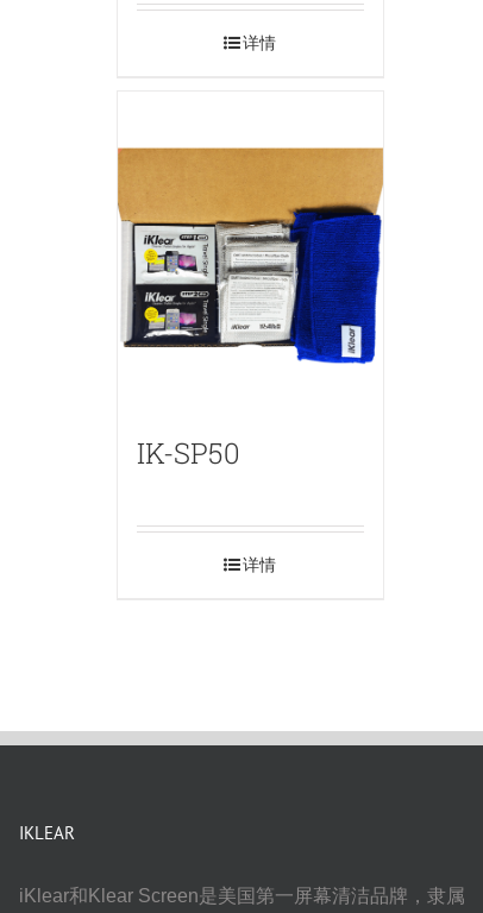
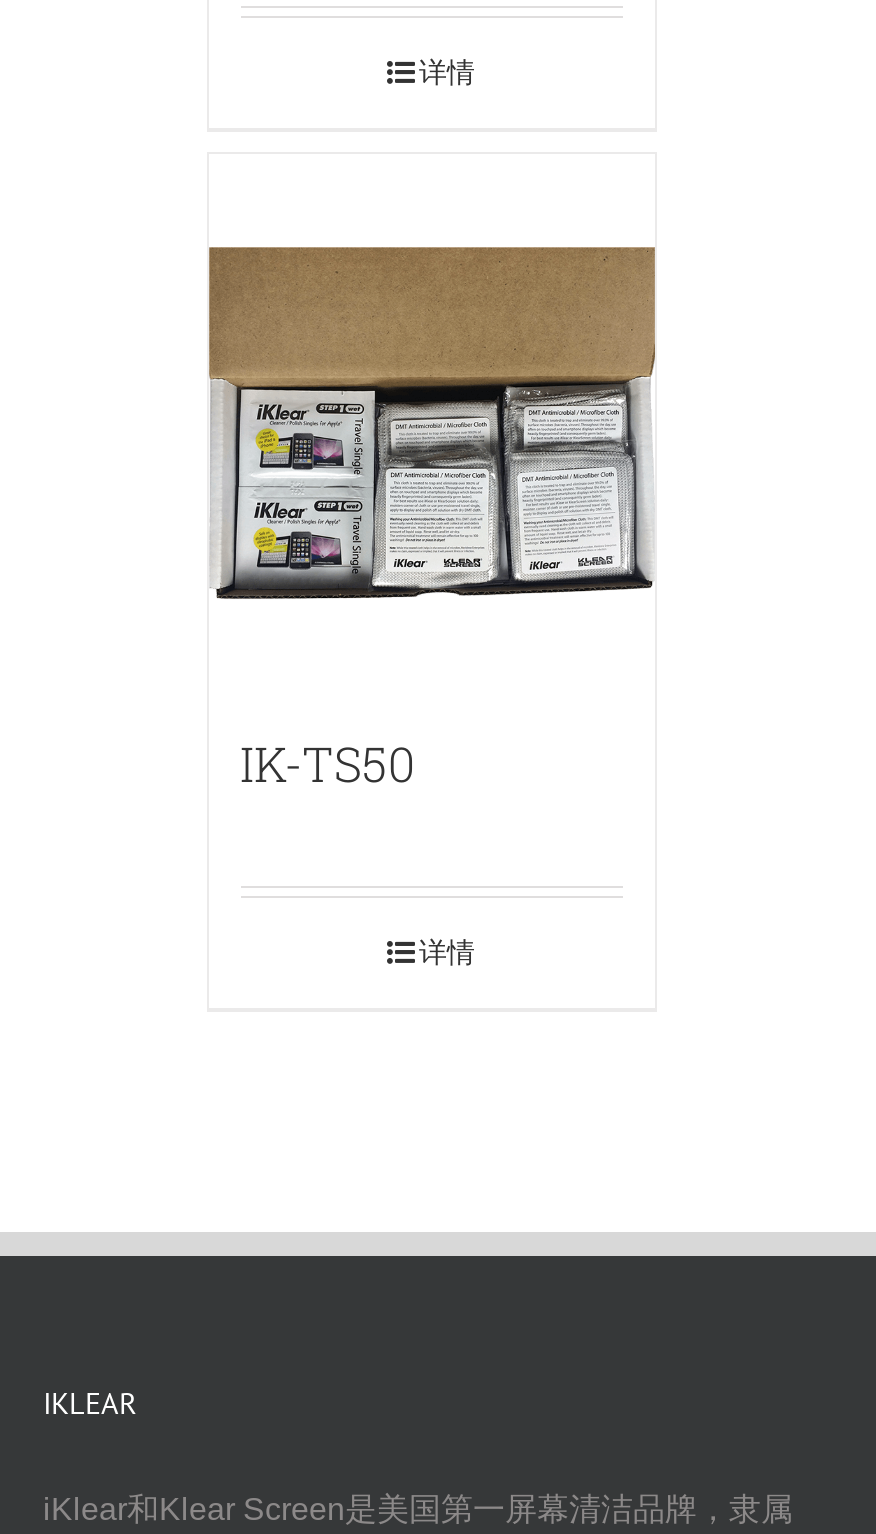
- [image]
+ [image]

- IK-SP50
+ IK-TS50
